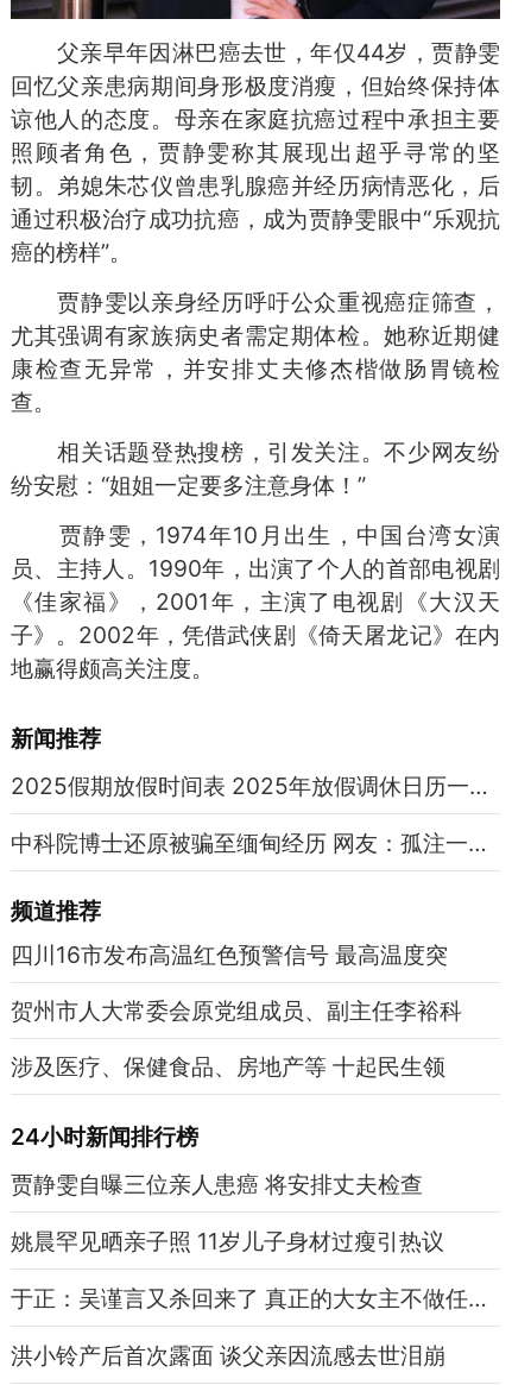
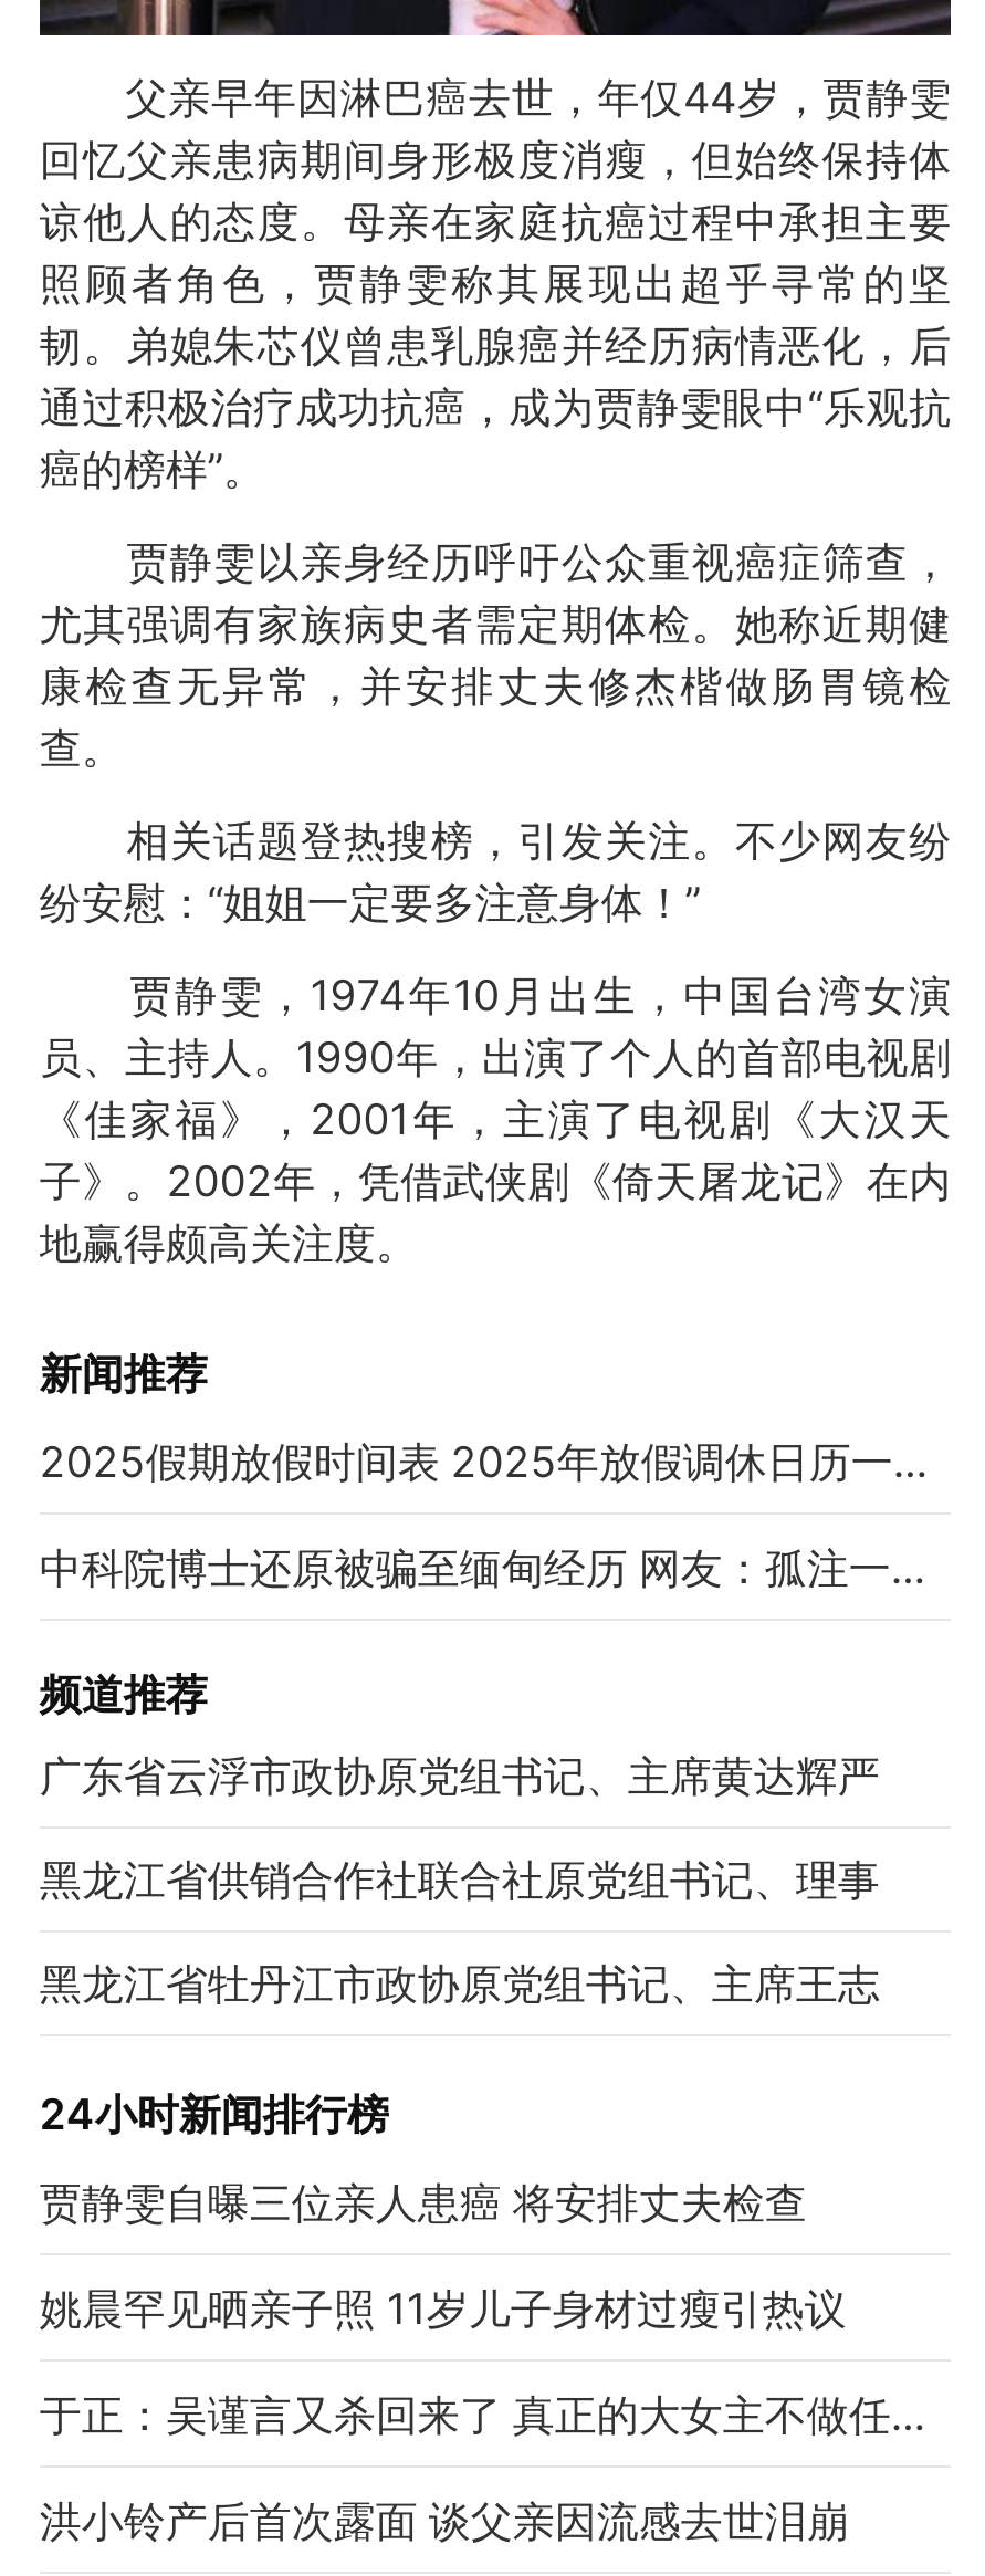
- 四川16市发布高温红色预警信号 最高温度突
+ 广东省云浮市政协原党组书记、主席黄达辉严

- 贺州市人大常委会原党组成员、副主任李裕科
+ 黑龙江省供销合作社联合社原党组书记、理事

- 涉及医疗、保健食品、房地产等 十起民生领
+ 黑龙江省牡丹江市政协原党组书记、主席王志
